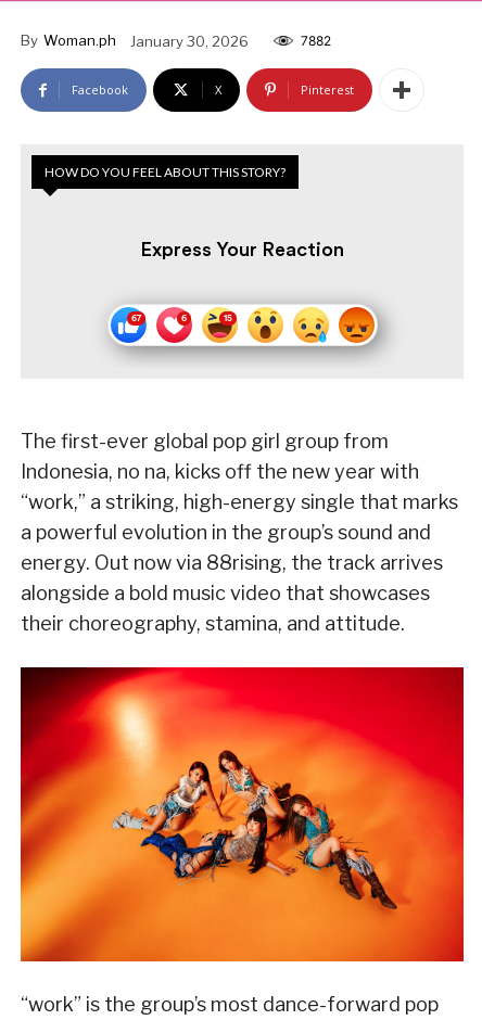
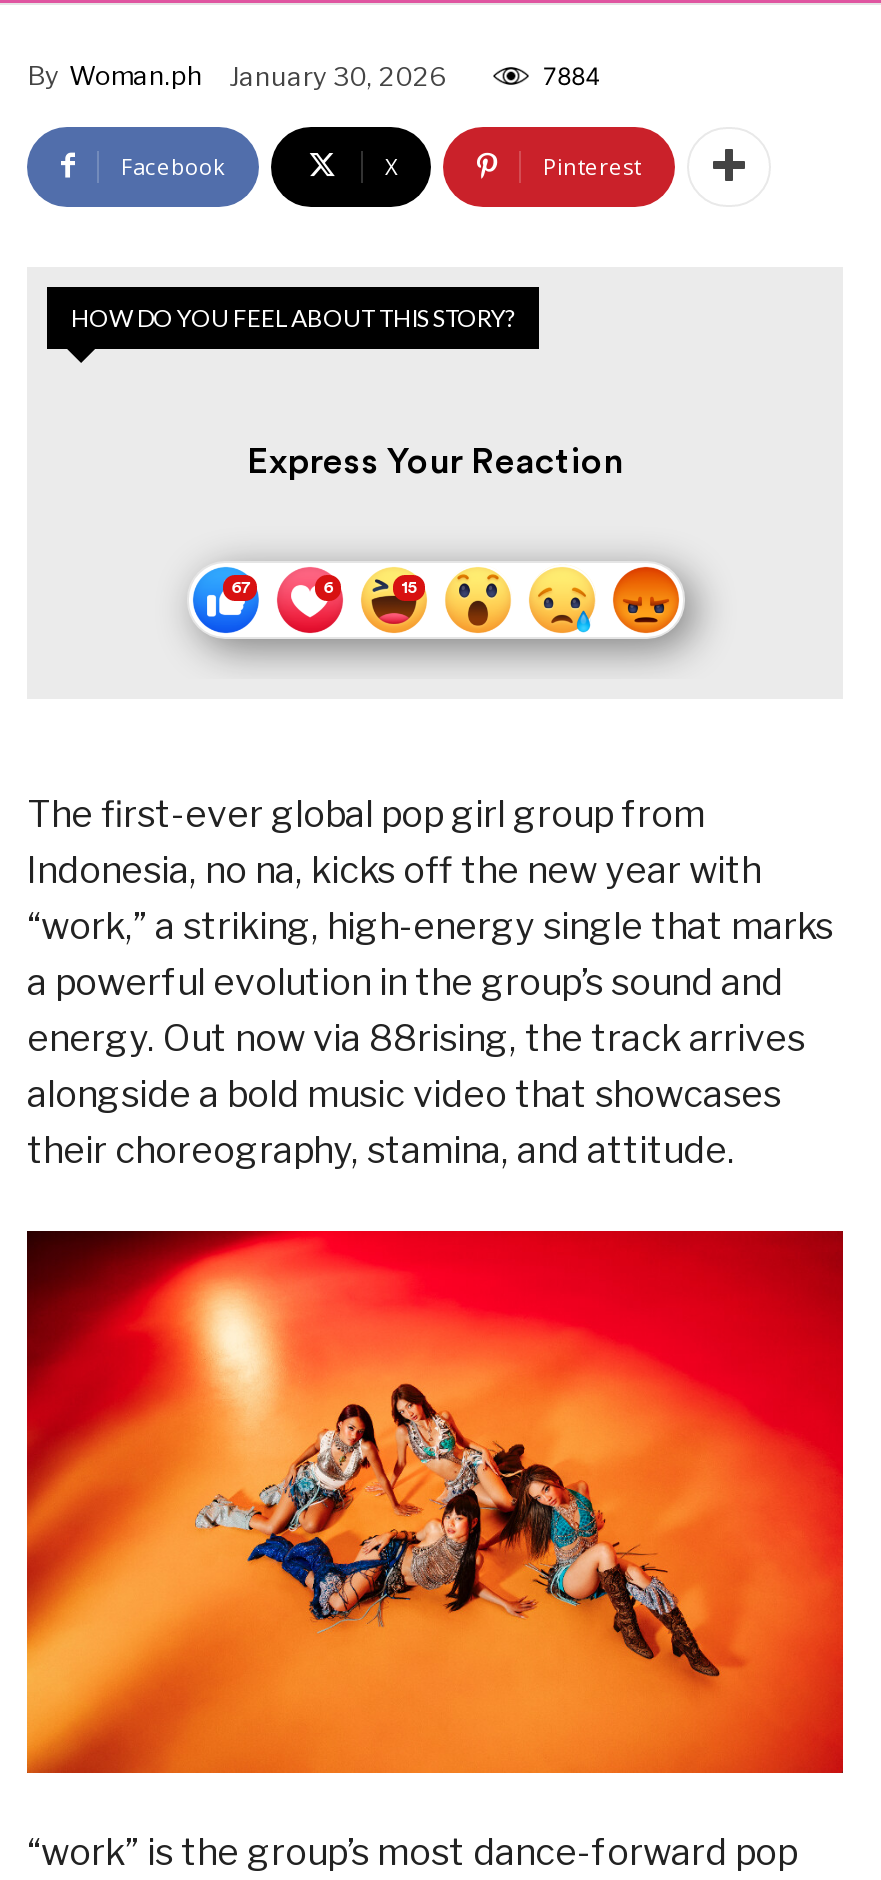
- 7882
+ 7884
